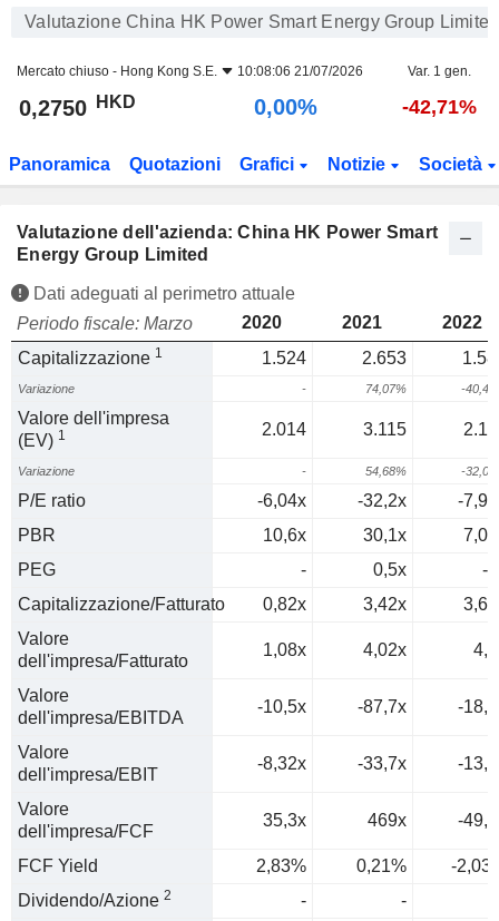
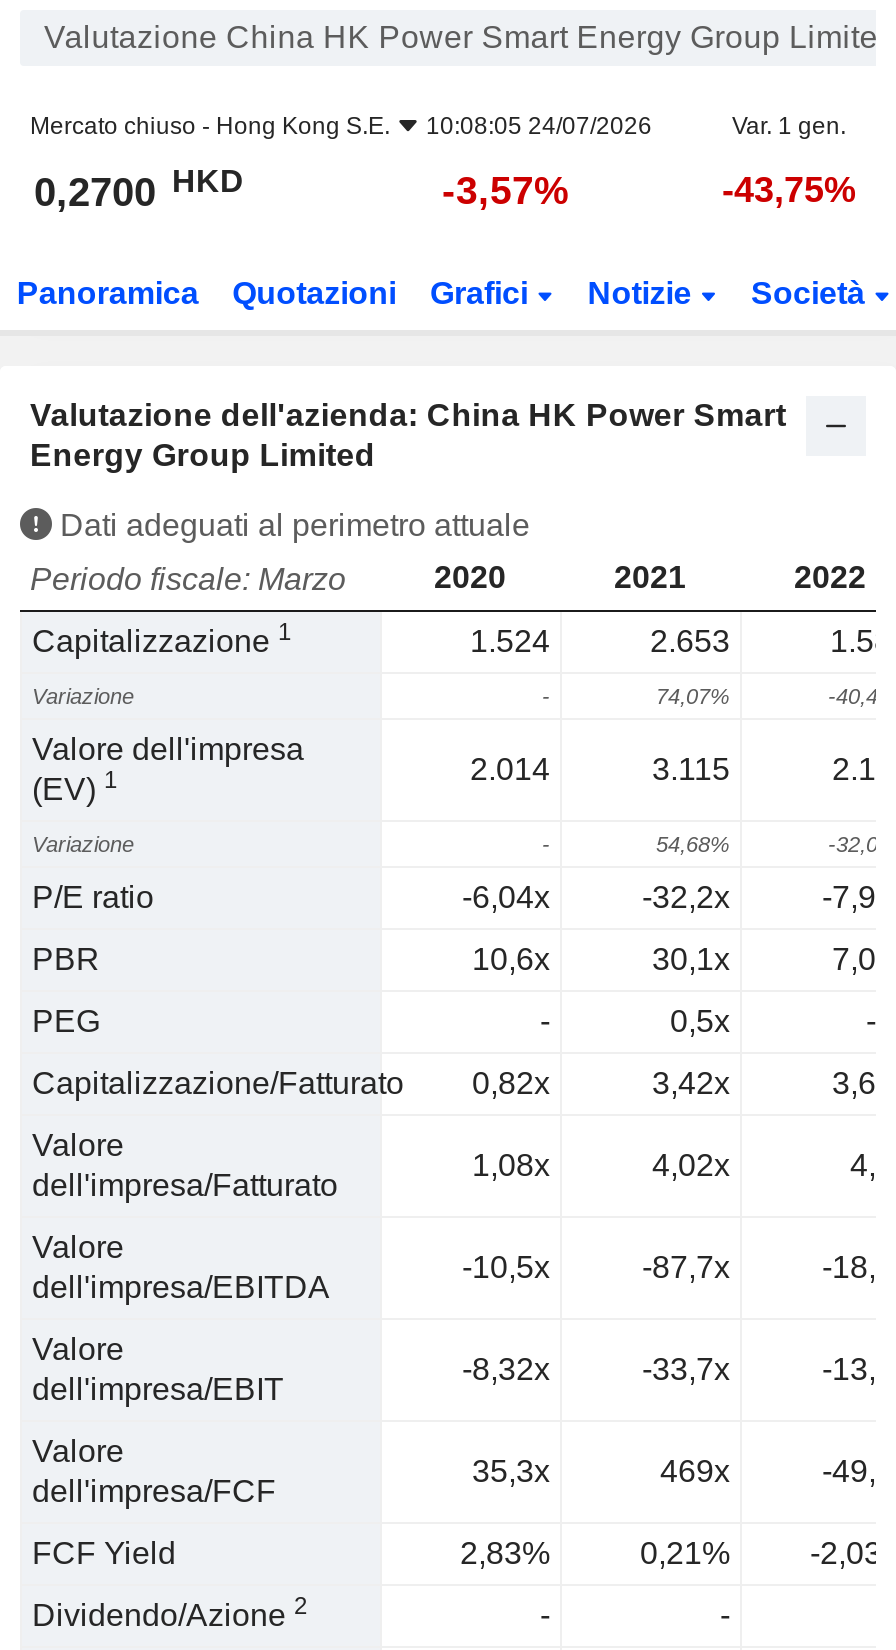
- Mercato chiuso - Hong Kong S.E. 10:08:06 21/07/2026
+ Mercato chiuso - Hong Kong S.E. 10:08:05 24/07/2026

- 0,2750 HKD
+ 0,2700 HKD

- 0,00%
+ -3,57%

- -42,71%
+ -43,75%
